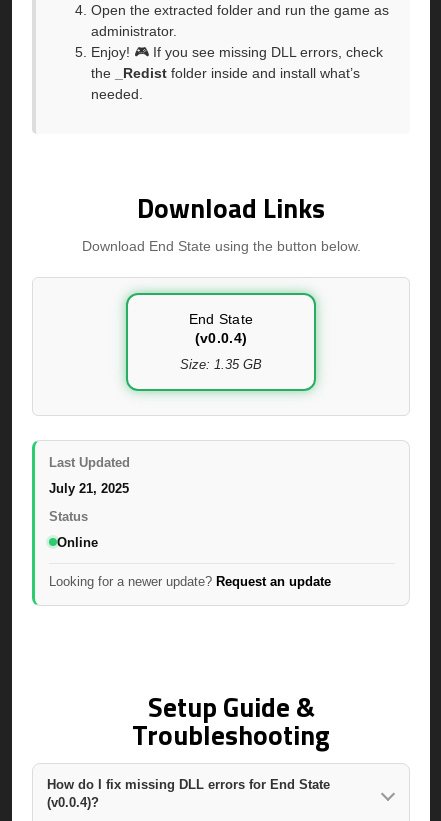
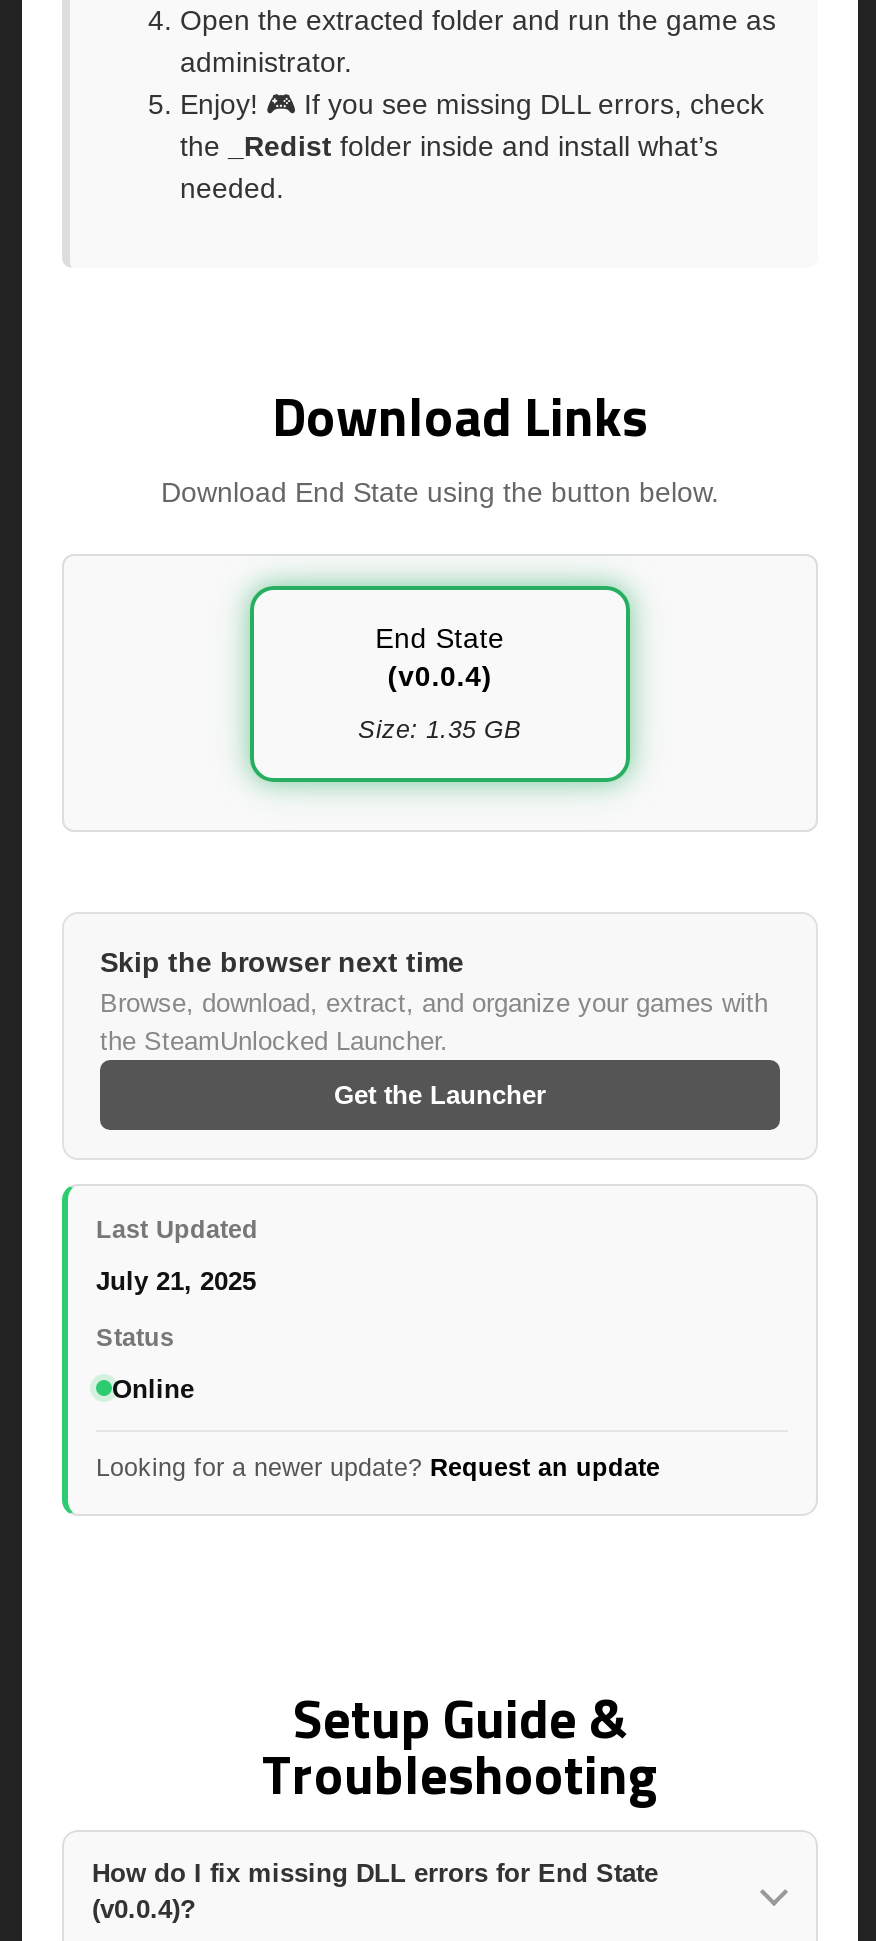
+ Skip the browser next time
+ Browse, download, extract, and organize your games with
+ the SteamUnlocked Launcher.
+ Get the Launcher
